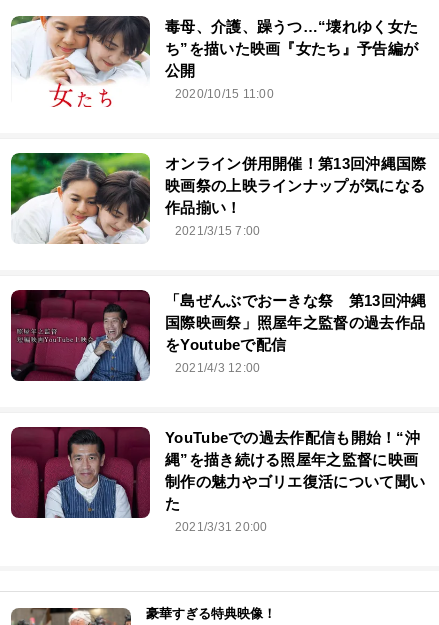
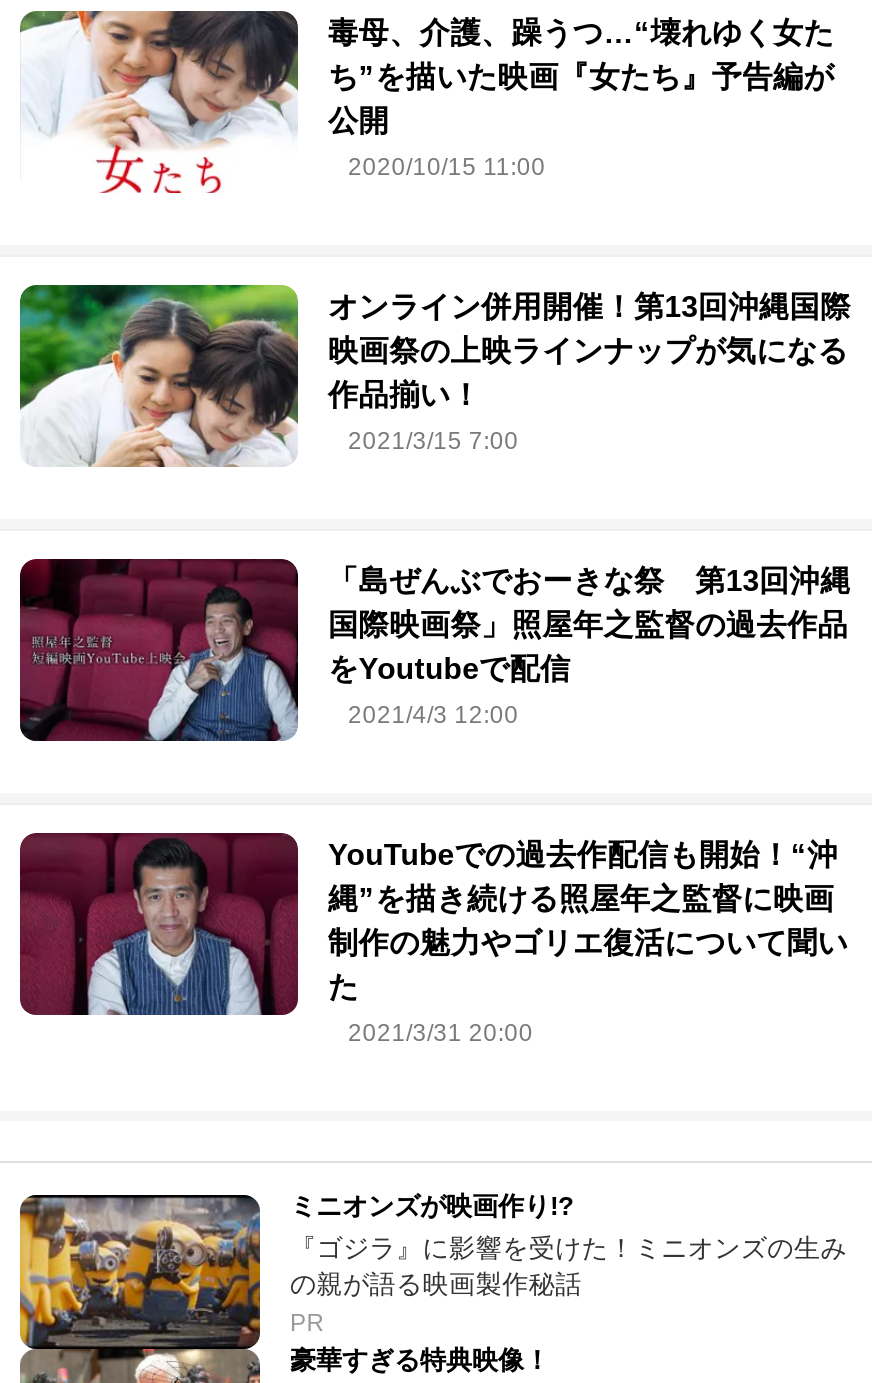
+ [image]
+ ミニオンズが映画作り!?
+ 『ゴジラ』に影響を受けた！ミニオンズの生み
+ の親が語る映画製作秘話
+ PR
